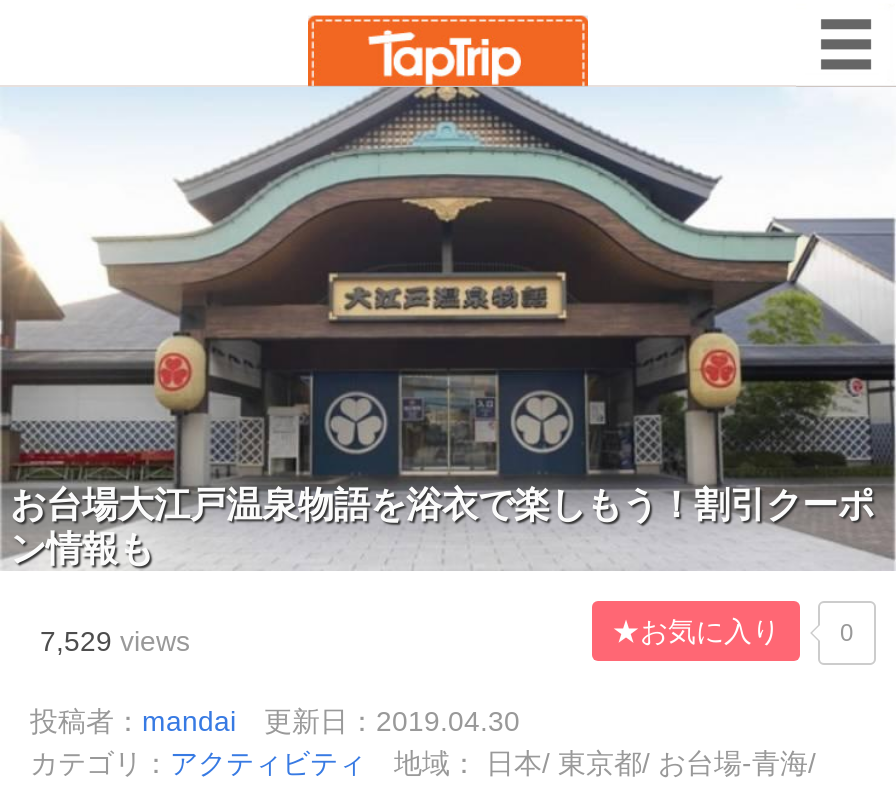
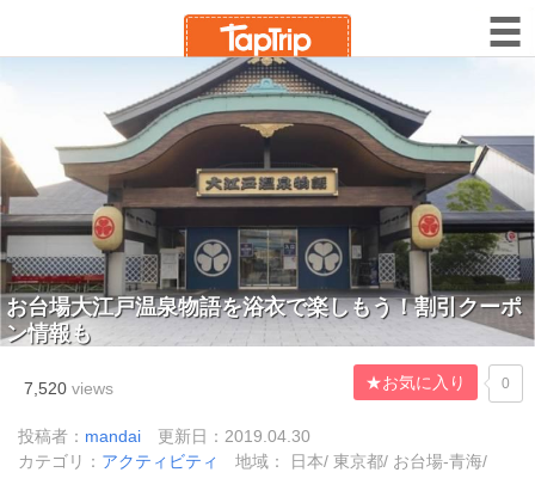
- 7,529 views
+ 7,520 views
